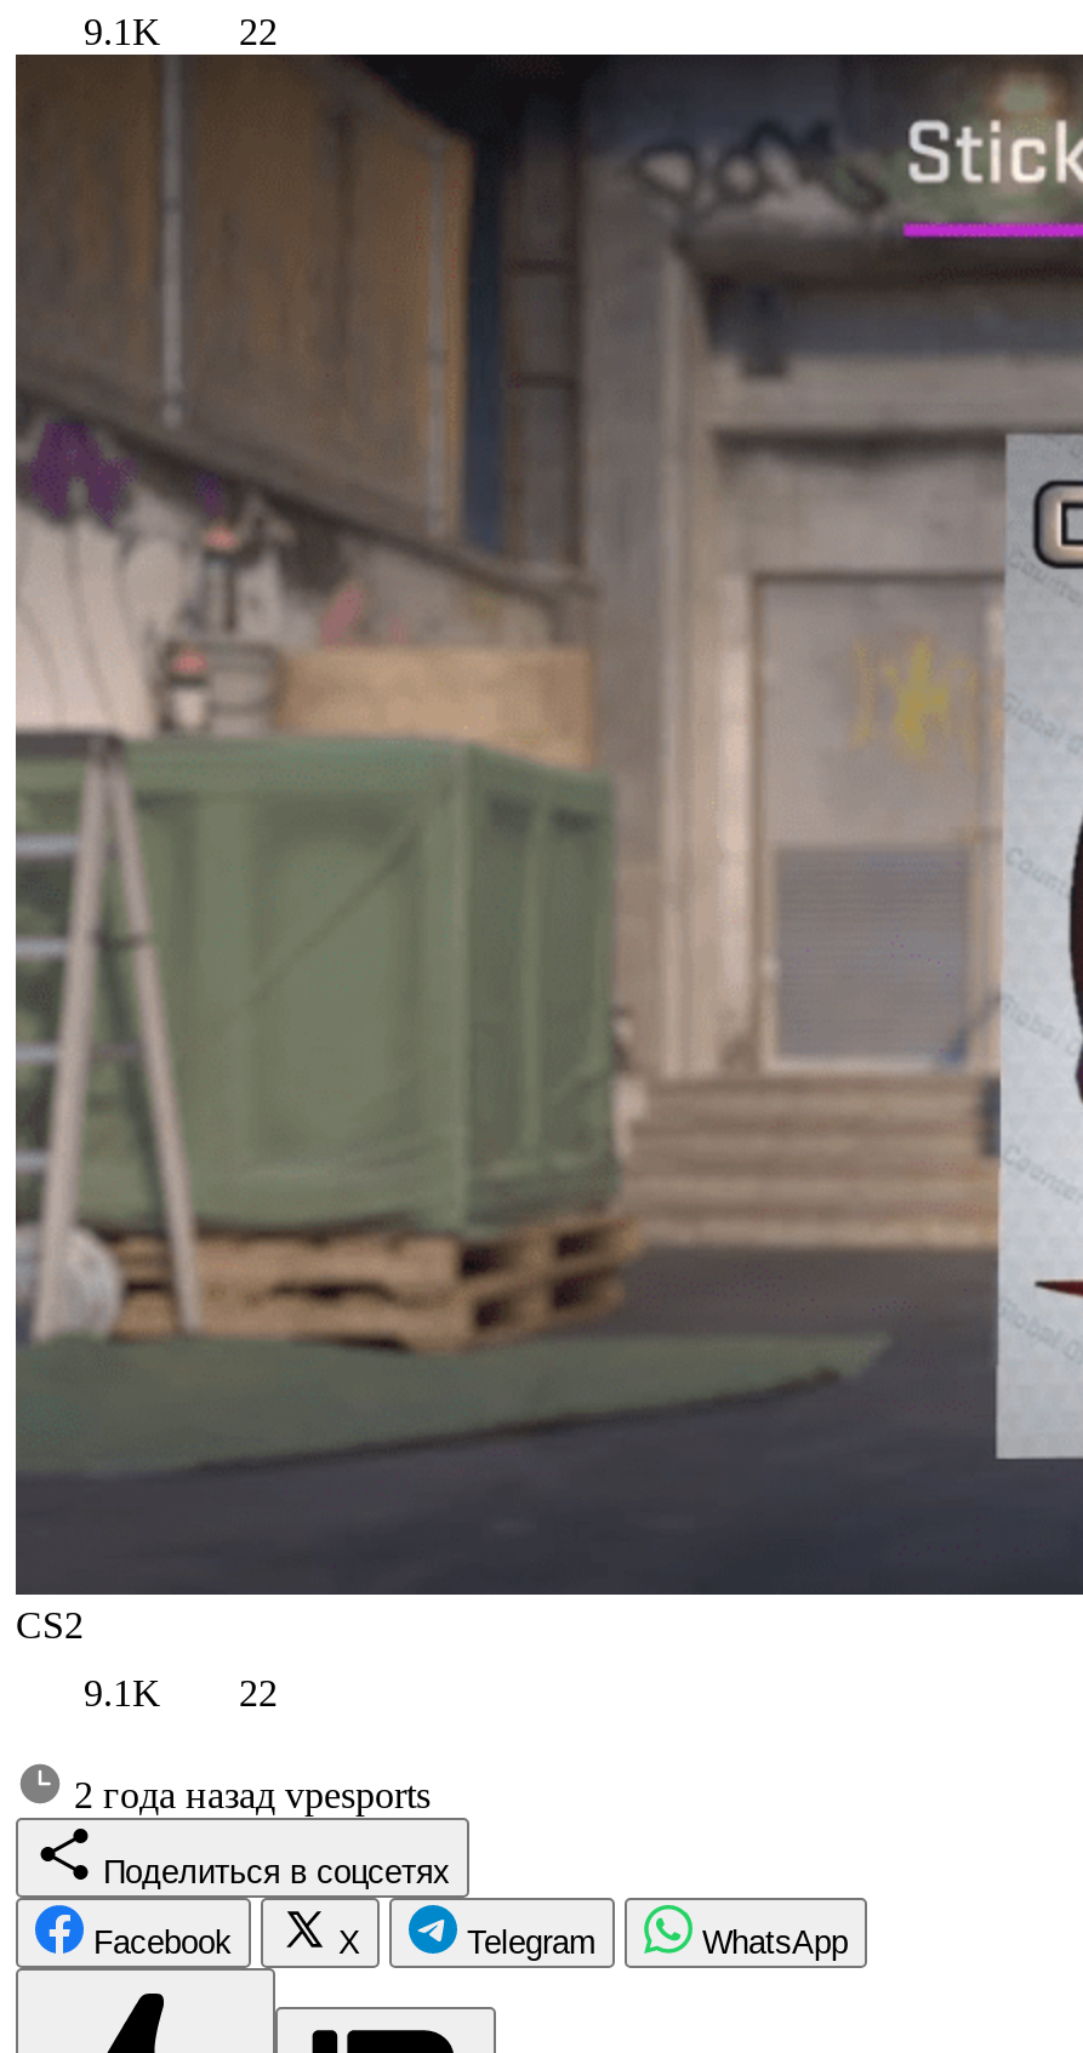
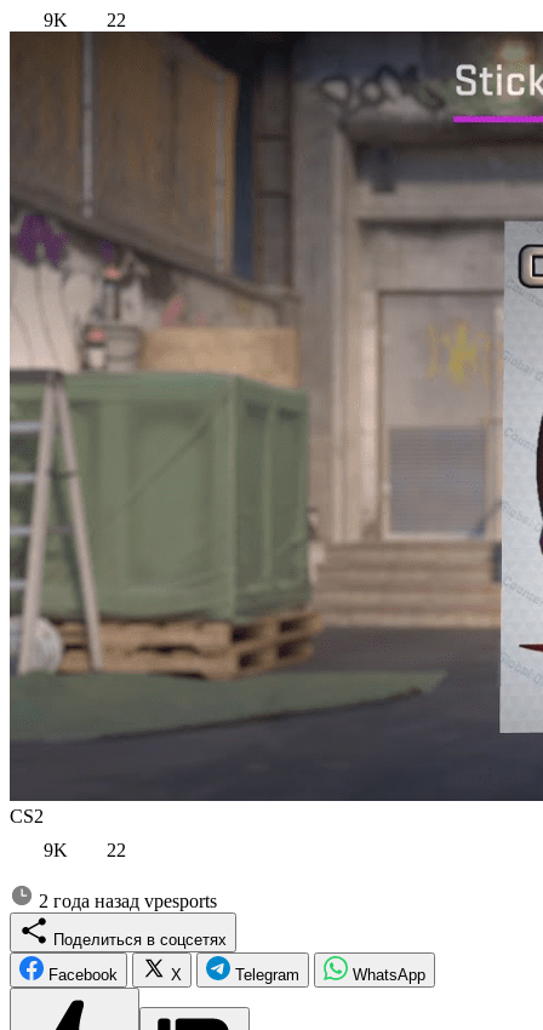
- 9.1K 22
+ 9K 22

- 9.1K 22
+ 9K 22
